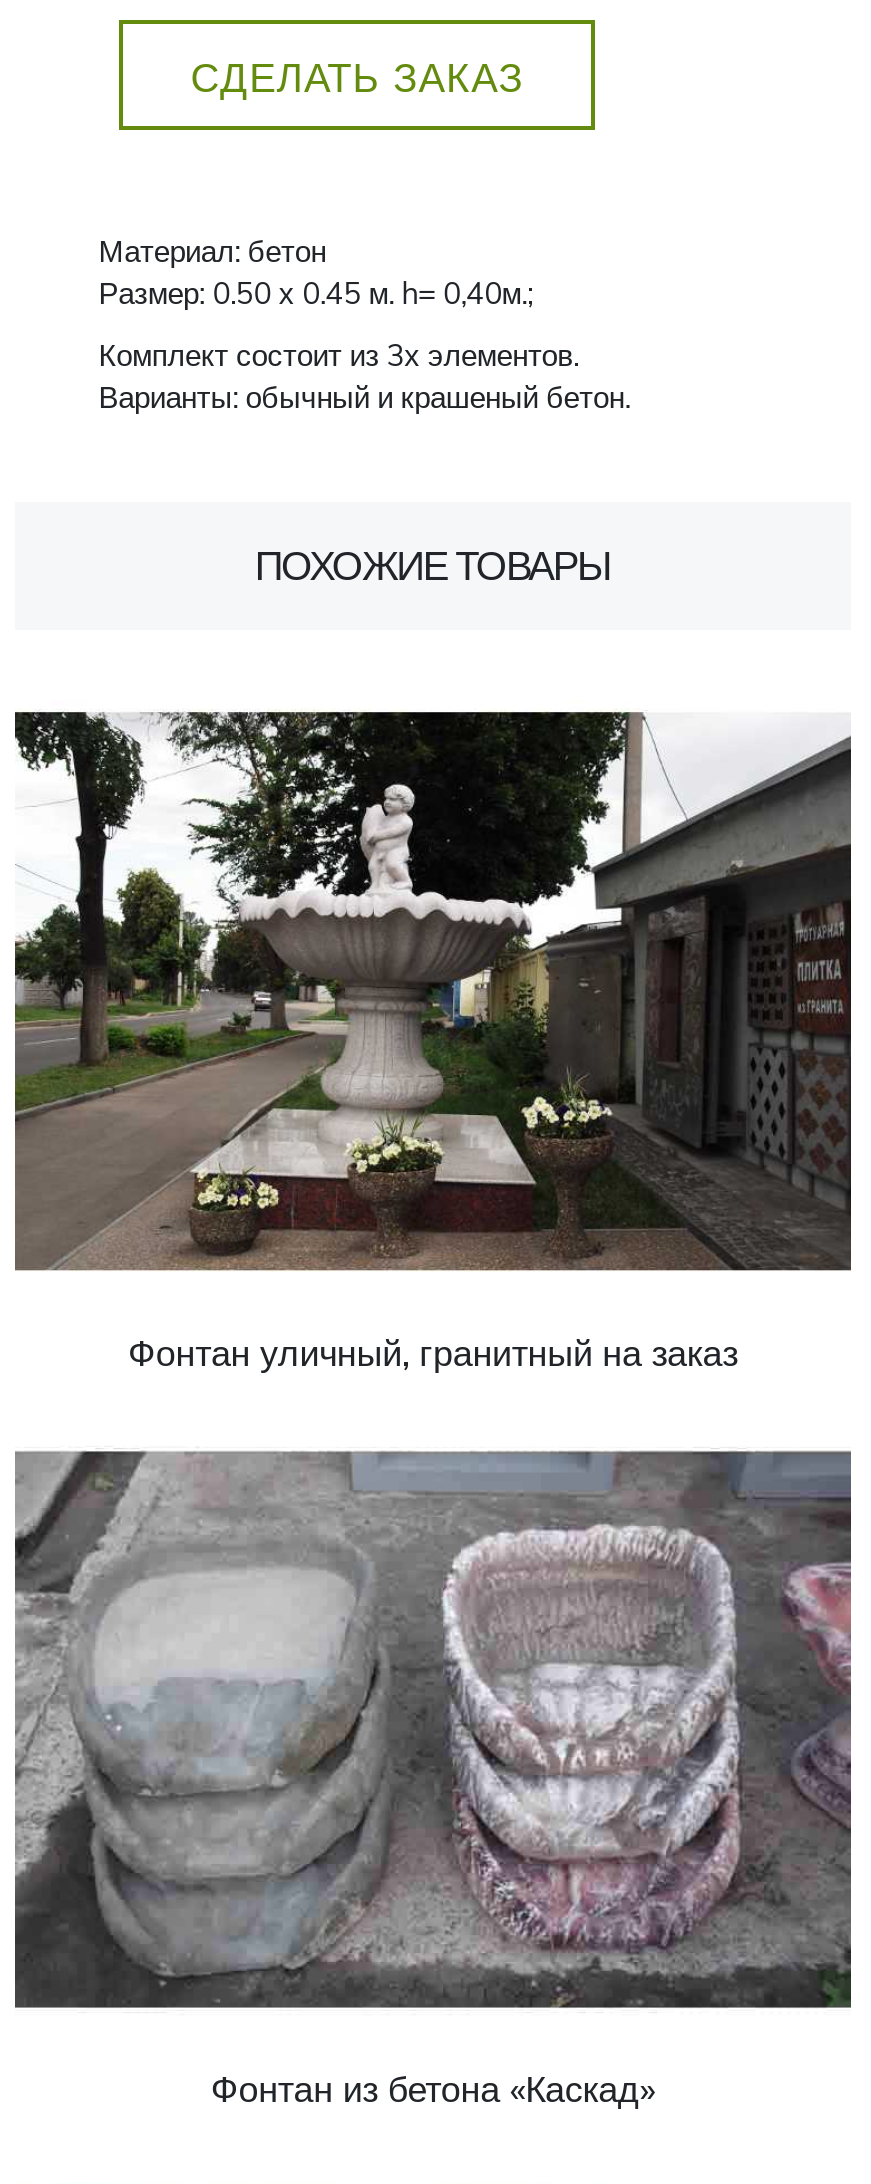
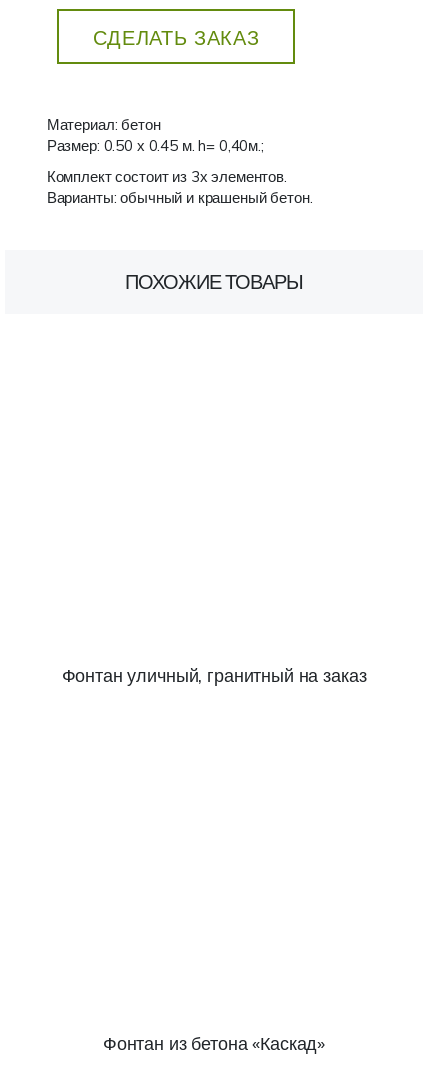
- [image]

- [image]
